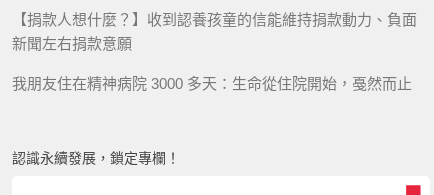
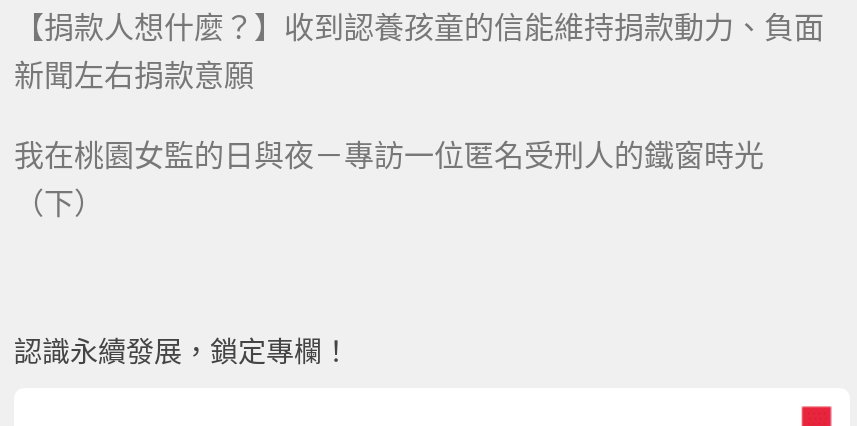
- 我朋友住在精神病院 3000 多天：生命從住院開始，戞然而止
+ 我在桃園女監的日與夜－專訪一位匿名受刑人的鐵窗時光
+ （下）
